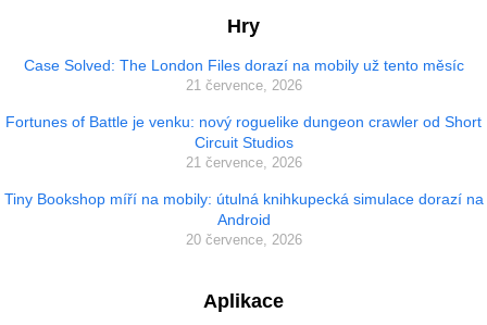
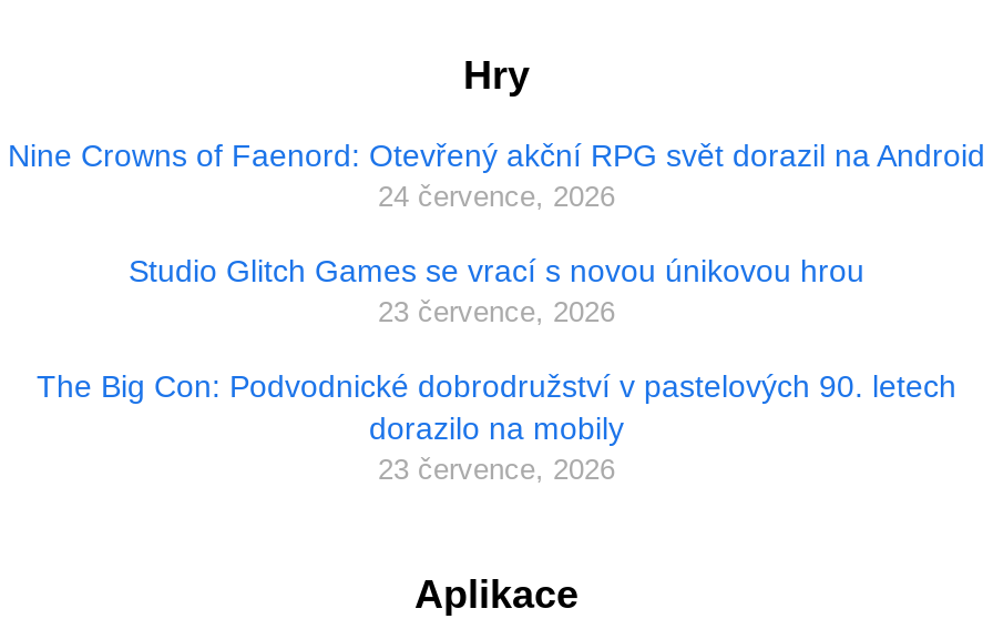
- Case Solved: The London Files dorazí na mobily už tento měsíc
- 21 července, 2026
+ Nine Crowns of Faenord: Otevřený akční RPG svět dorazil na Android
+ 24 července, 2026

- Fortunes of Battle je venku: nový roguelike dungeon crawler od Short
- Circuit Studios
- 21 července, 2026
+ Studio Glitch Games se vrací s novou únikovou hrou
+ 23 července, 2026

- Tiny Bookshop míří na mobily: útulná knihkupecká simulace dorazí na
- Android
- 20 července, 2026
+ The Big Con: Podvodnické dobrodružství v pastelových 90. letech
+ dorazilo na mobily
+ 23 července, 2026
